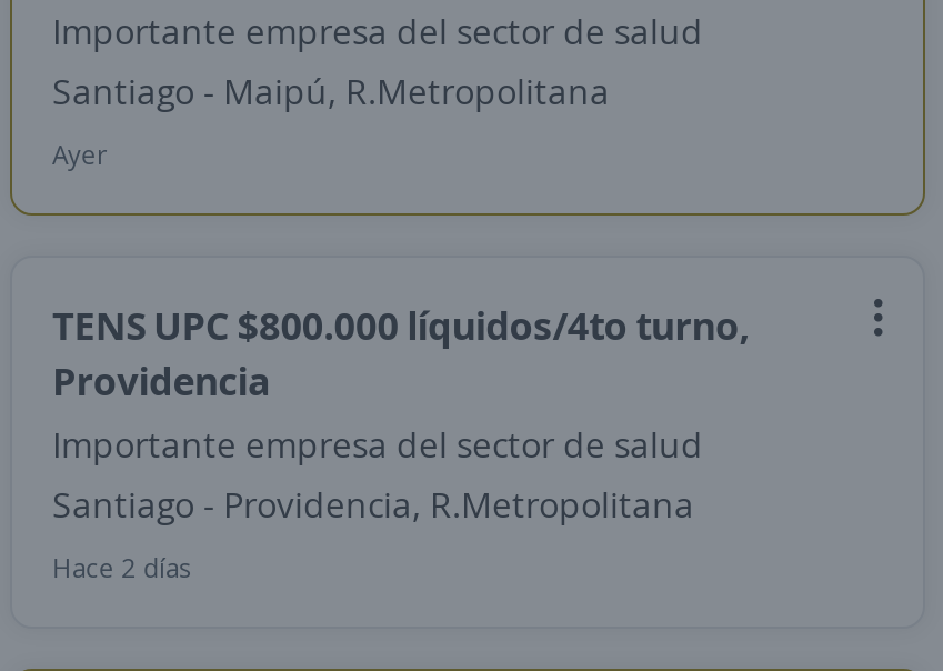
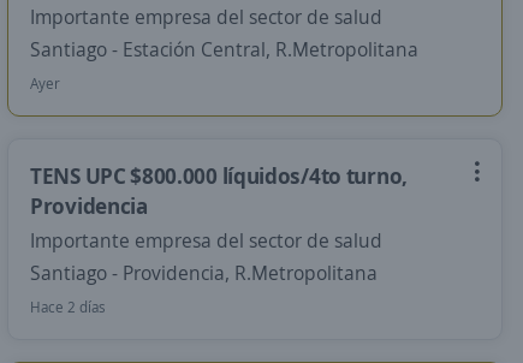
- Santiago - Maipú, R.Metropolitana
+ Santiago - Estación Central, R.Metropolitana
